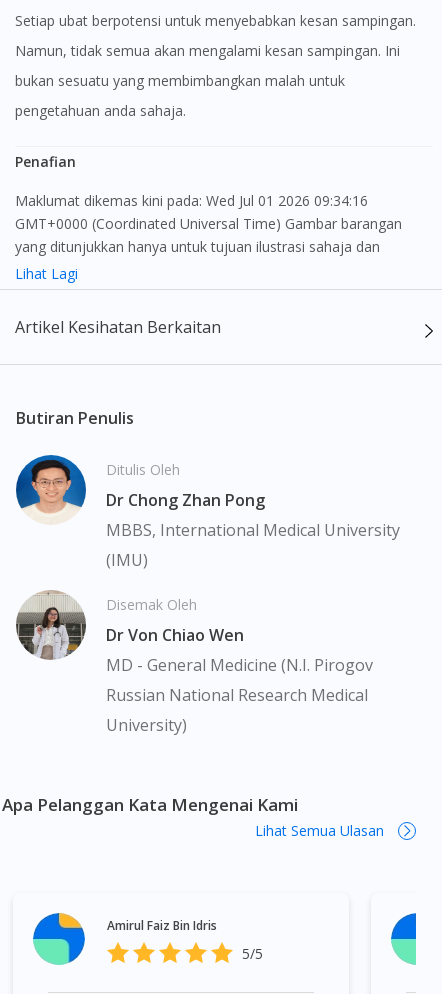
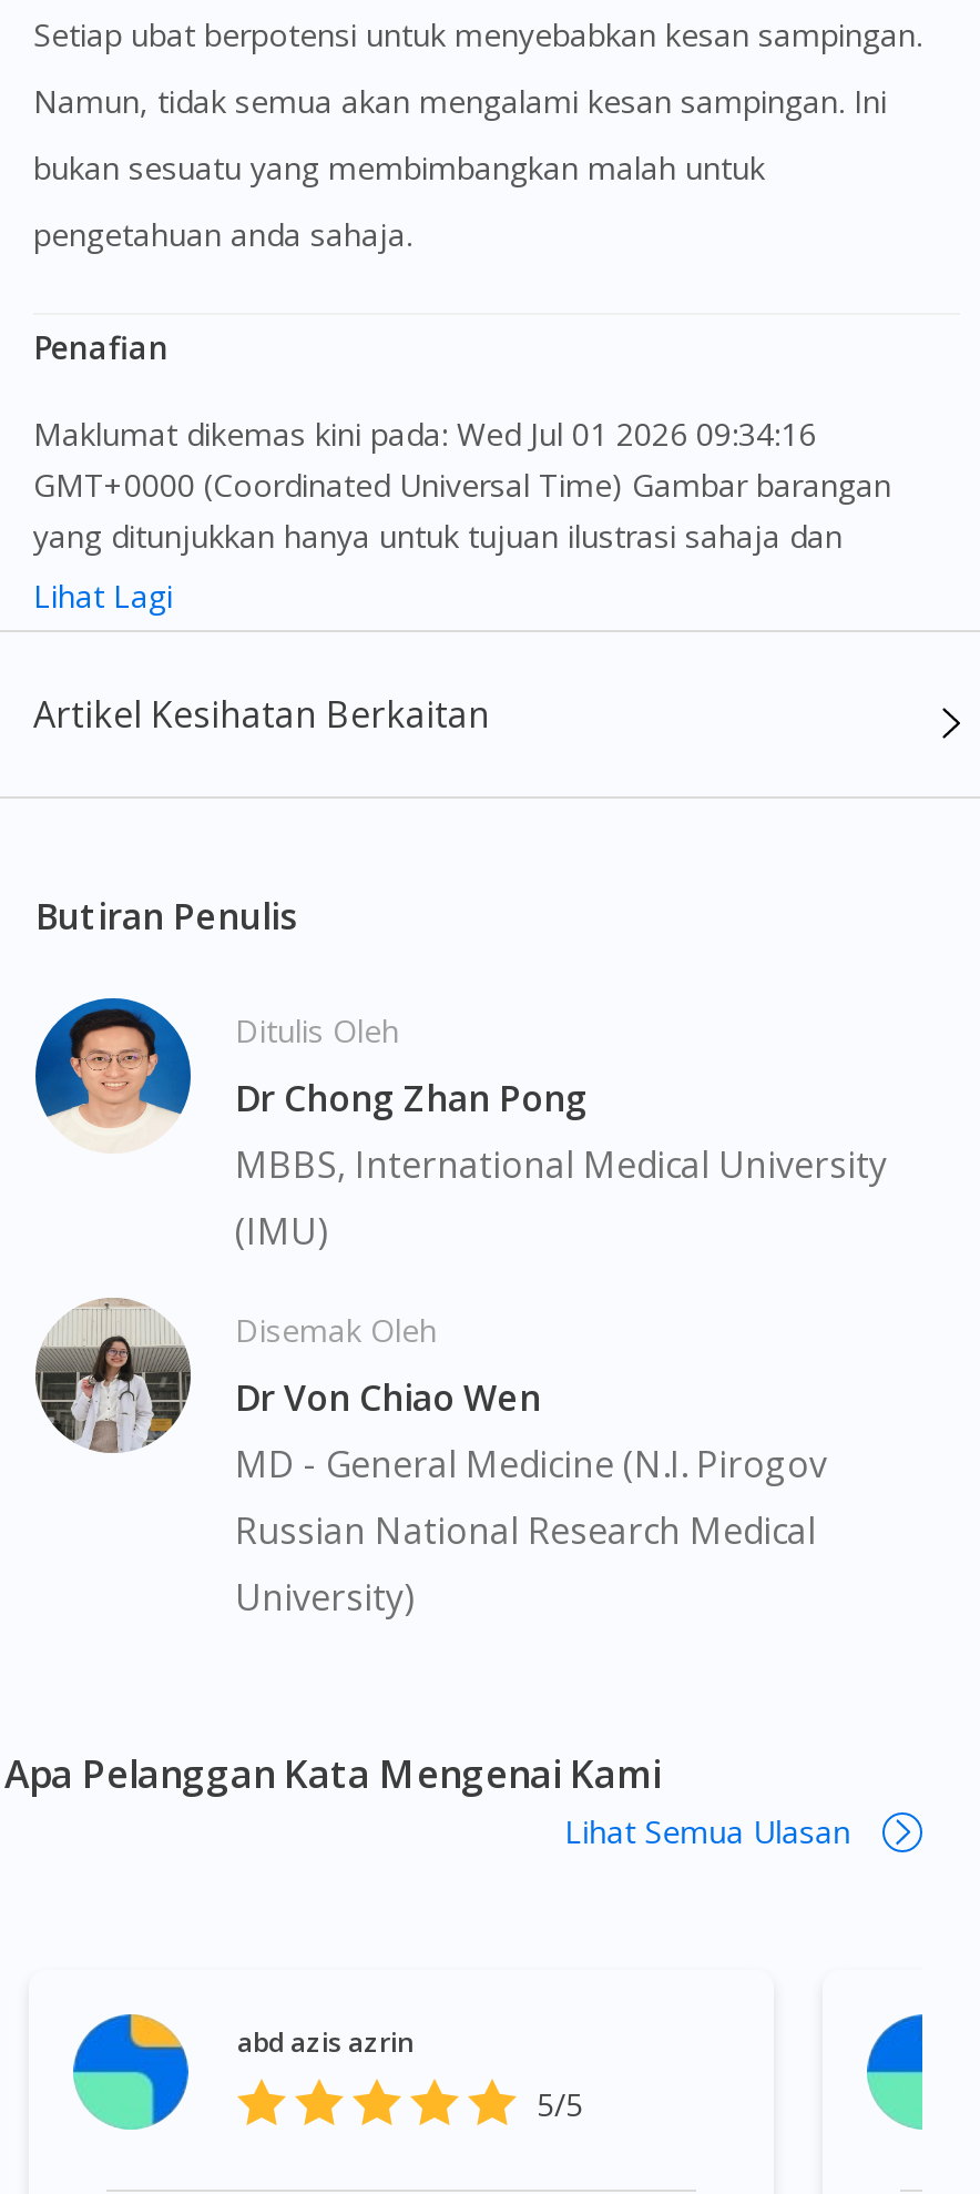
- Amirul Faiz Bin Idris
+ abd azis azrin
